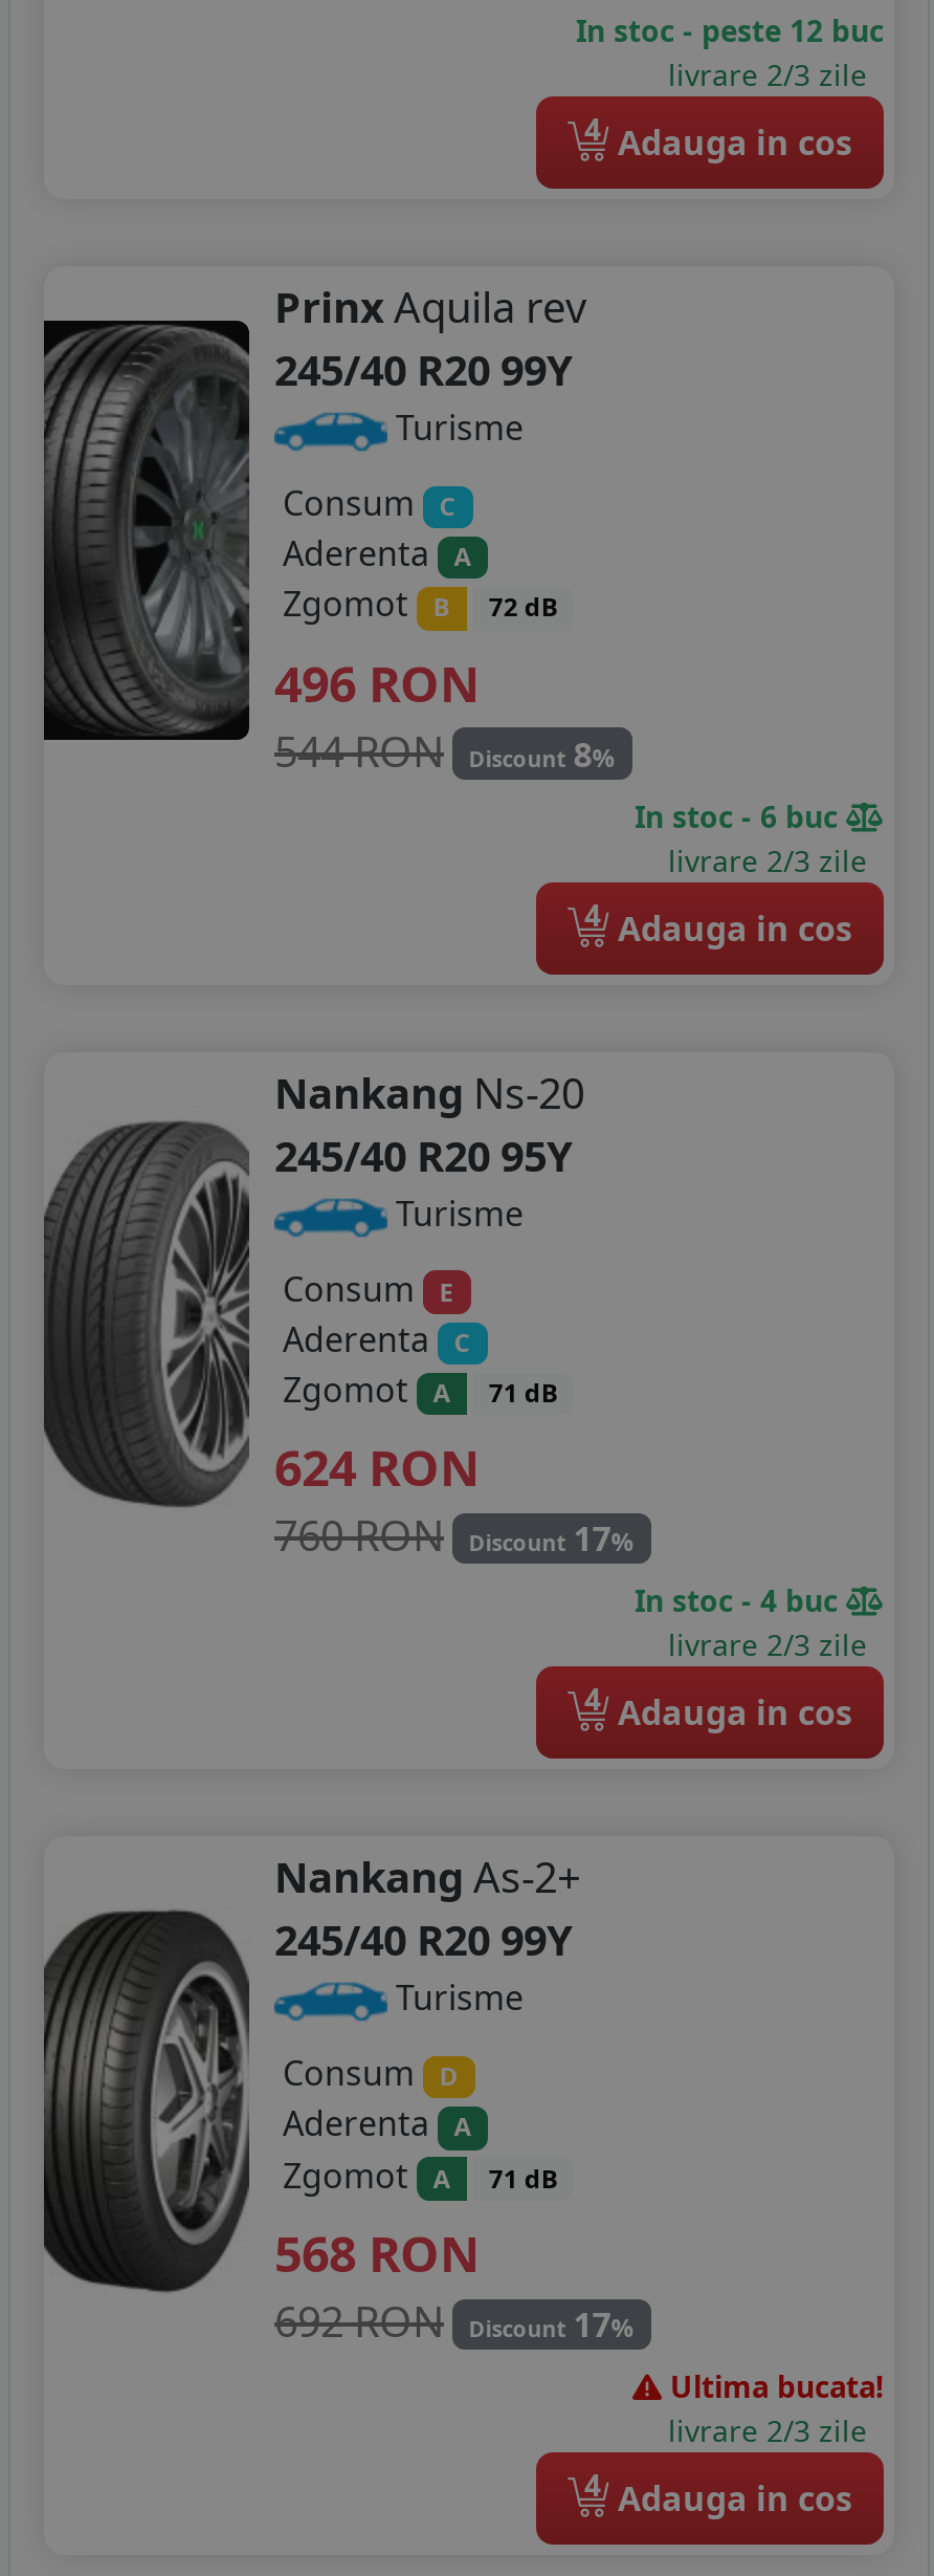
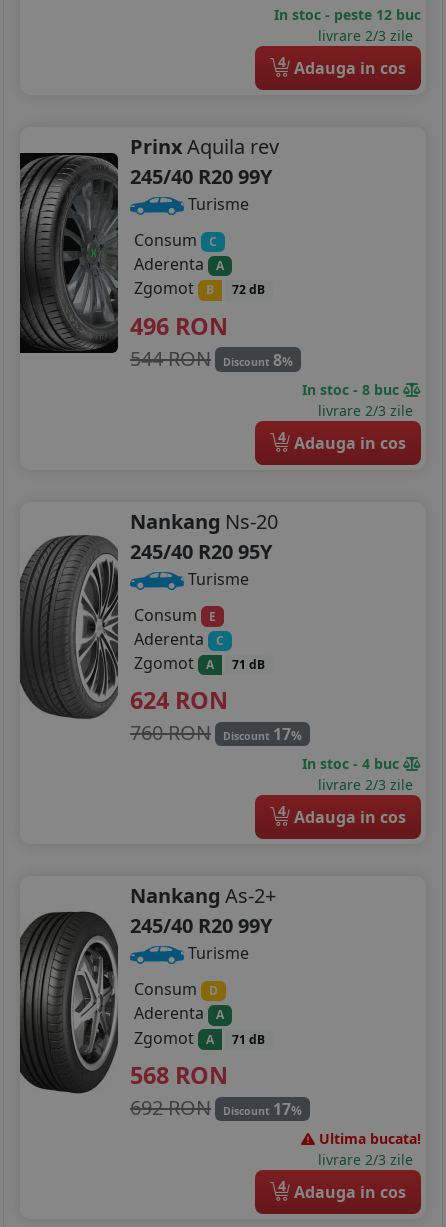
- In stoc - 6 buc
+ In stoc - 8 buc
